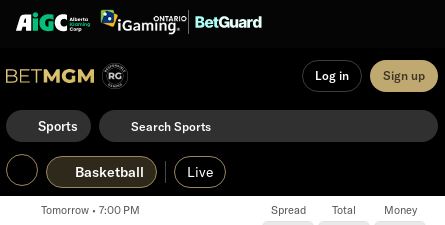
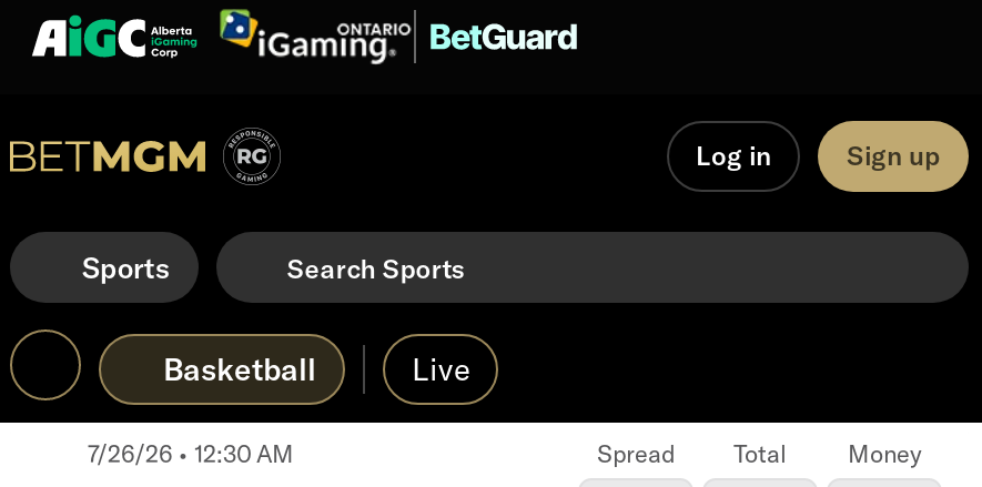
- Tomorrow • 7:00 PM
+ 7/26/26 • 12:30 AM
